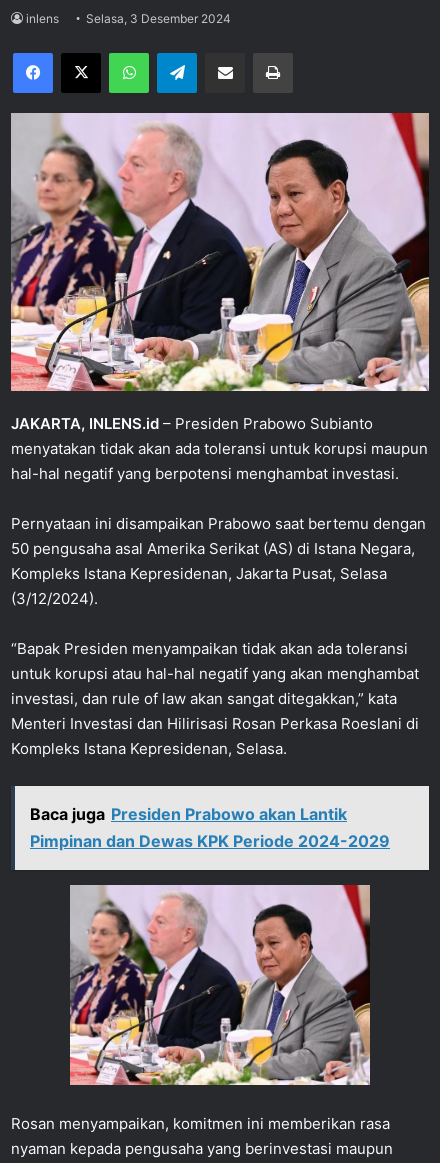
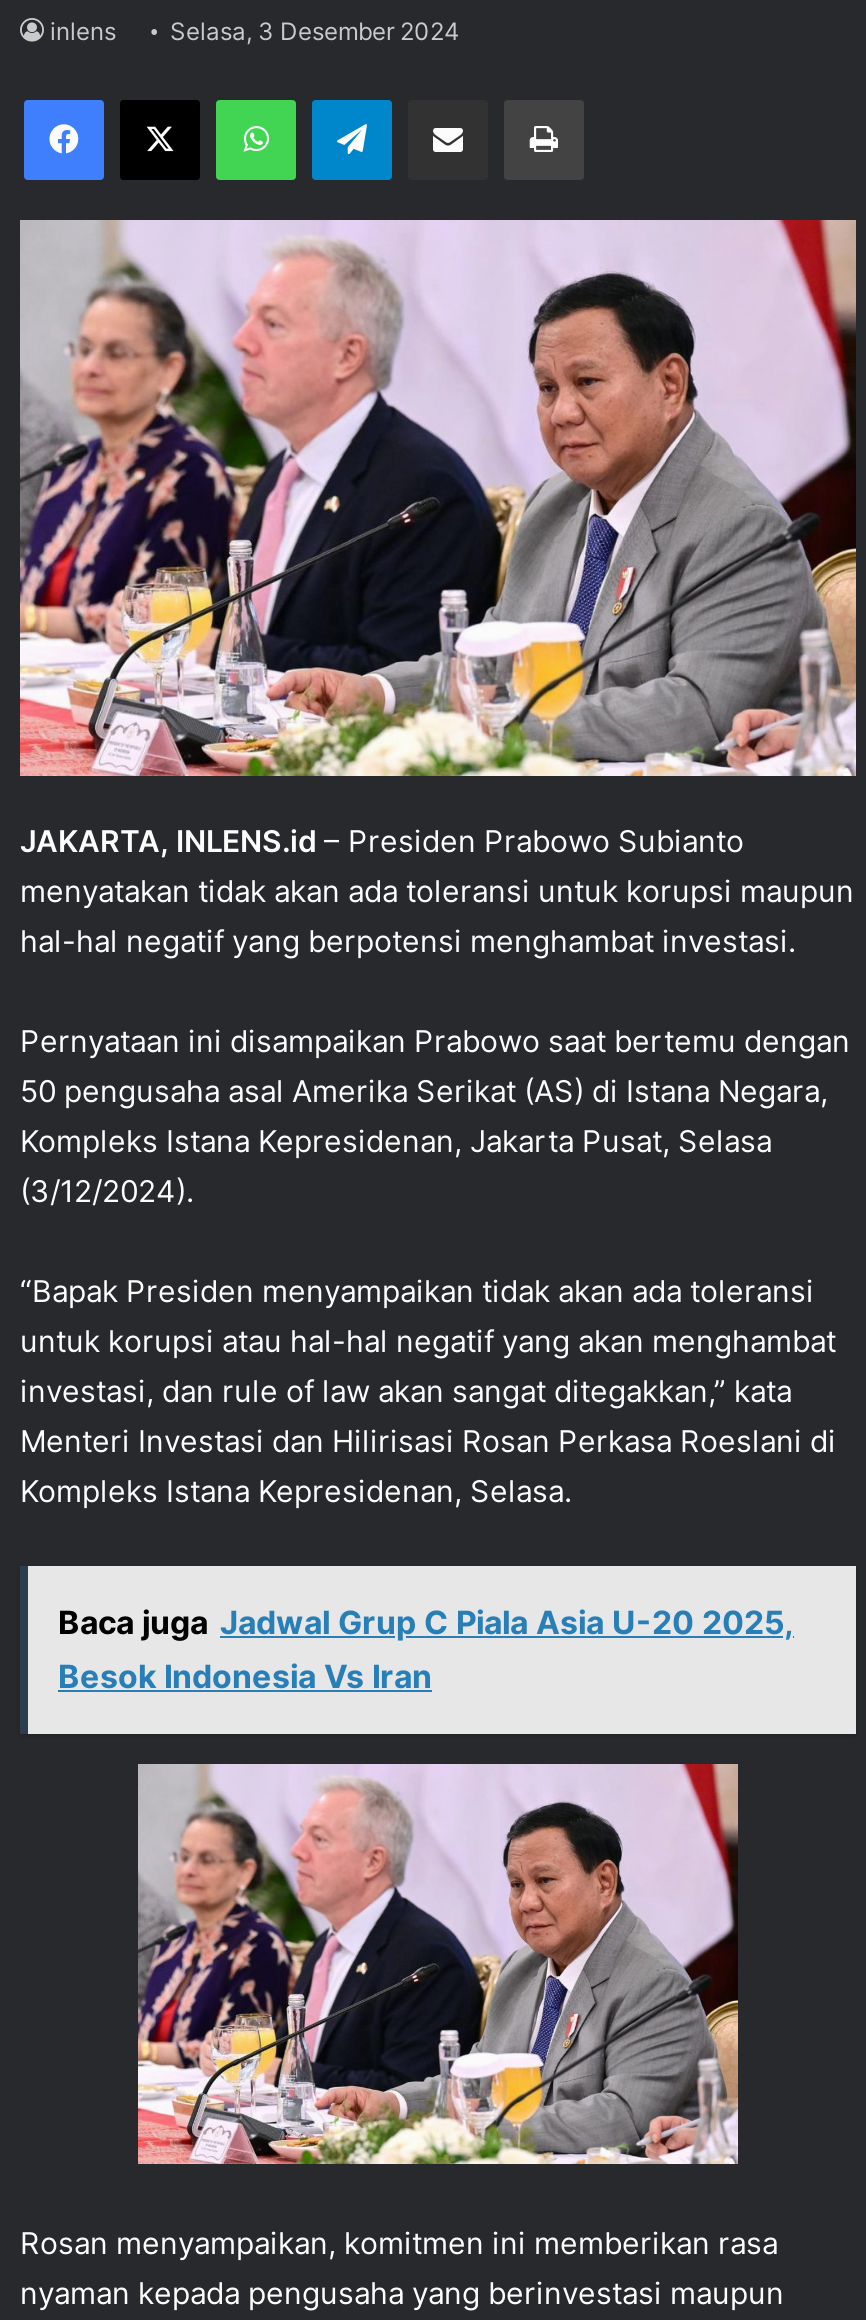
- Baca juga Presiden Prabowo akan Lantik
- Pimpinan dan Dewas KPK Periode 2024-2029
+ Baca juga Jadwal Grup C Piala Asia U-20 2025,
+ Besok Indonesia Vs Iran
